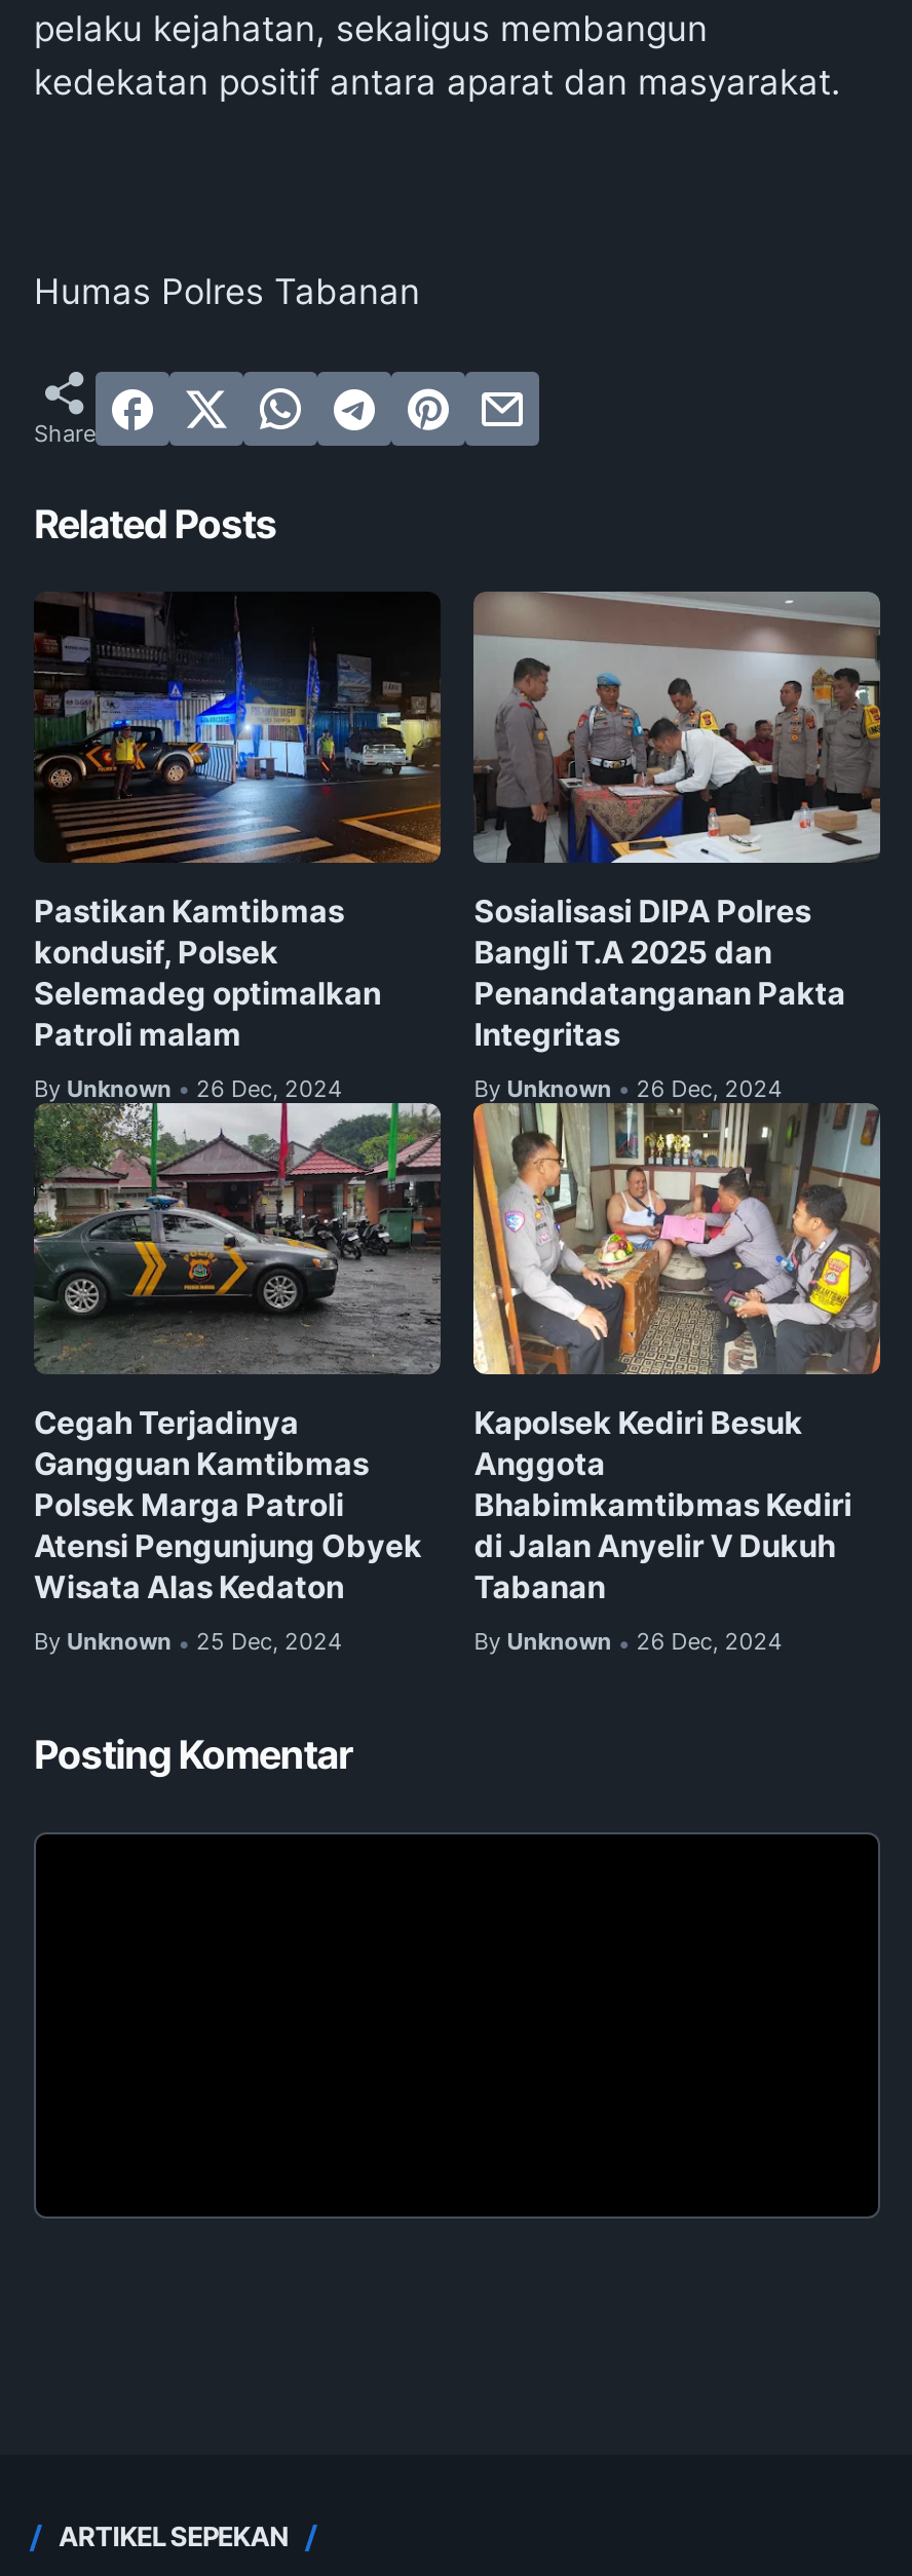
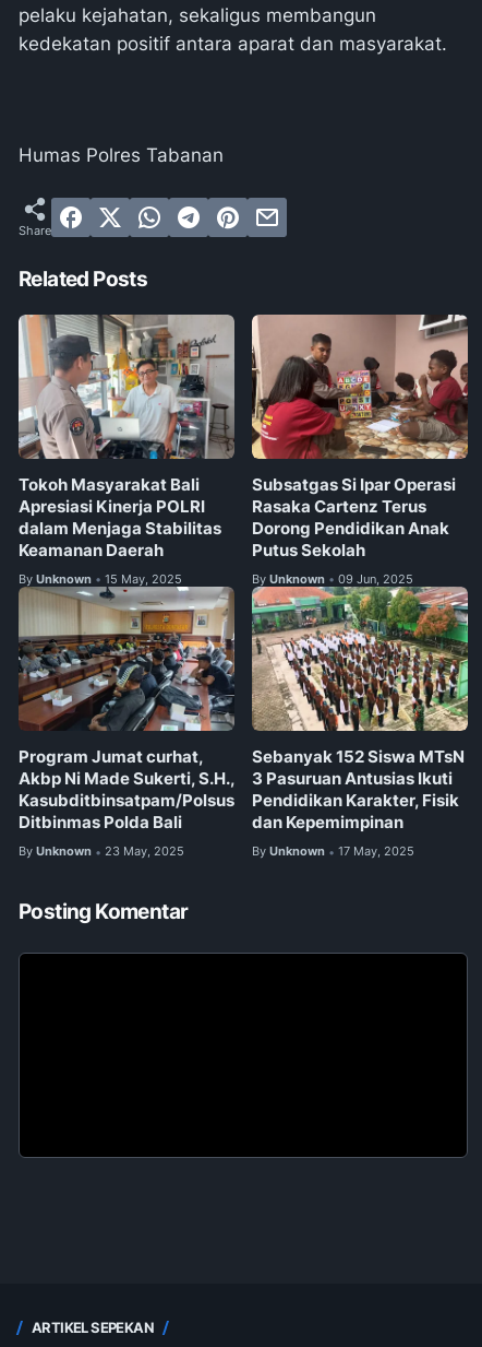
- [image]
- Pastikan Kamtibmas
- kondusif, Polsek
- Selemadeg optimalkan
- Patroli malam
+ [image]
+ Tokoh Masyarakat Bali
+ Apresiasi Kinerja POLRI
+ dalam Menjaga Stabilitas
+ Keamanan Daerah

- [image]
- Sosialisasi DIPA Polres
- Bangli T.A 2025 dan
- Penandatanganan Pakta
- Integritas
+ [image]
+ Subsatgas Si Ipar Operasi
+ Rasaka Cartenz Terus
+ Dorong Pendidikan Anak
+ Putus Sekolah

- By Unknown • 26 Dec, 2024
+ By Unknown • 15 May, 2025

- [image]
- By Unknown • 26 Dec, 2024
+ [image]
+ By Unknown • 09 Jun, 2025

- [image]
- Cegah Terjadinya
- Gangguan Kamtibmas
- Polsek Marga Patroli
- Atensi Pengunjung Obyek
- Wisata Alas Kedaton
+ [image]
+ Program Jumat curhat,
+ Akbp Ni Made Sukerti, S.H.,
+ Kasubditbinsatpam/Polsus
+ Ditbinmas Polda Bali

- Kapolsek Kediri Besuk
- Anggota
- Bhabimkamtibmas Kediri
- di Jalan Anyelir V Dukuh
- Tabanan
+ Sebanyak 152 Siswa MTsN
+ 3 Pasuruan Antusias Ikuti
+ Pendidikan Karakter, Fisik
+ dan Kepemimpinan

- By Unknown • 25 Dec, 2024
+ By Unknown • 23 May, 2025

- By Unknown • 26 Dec, 2024
+ By Unknown • 17 May, 2025
